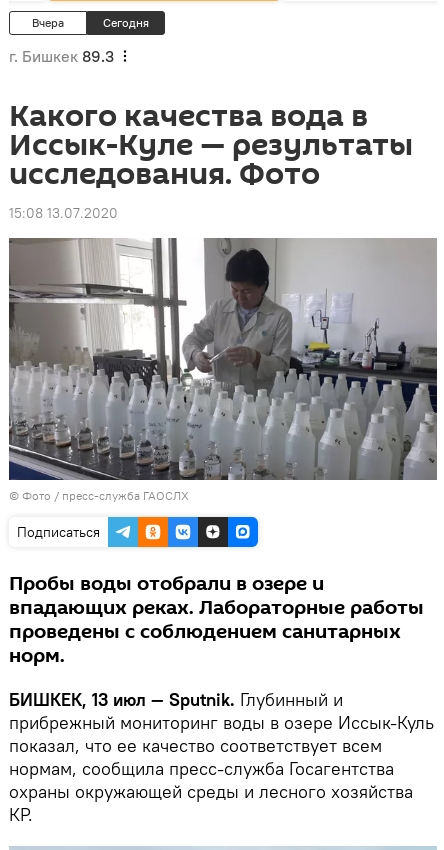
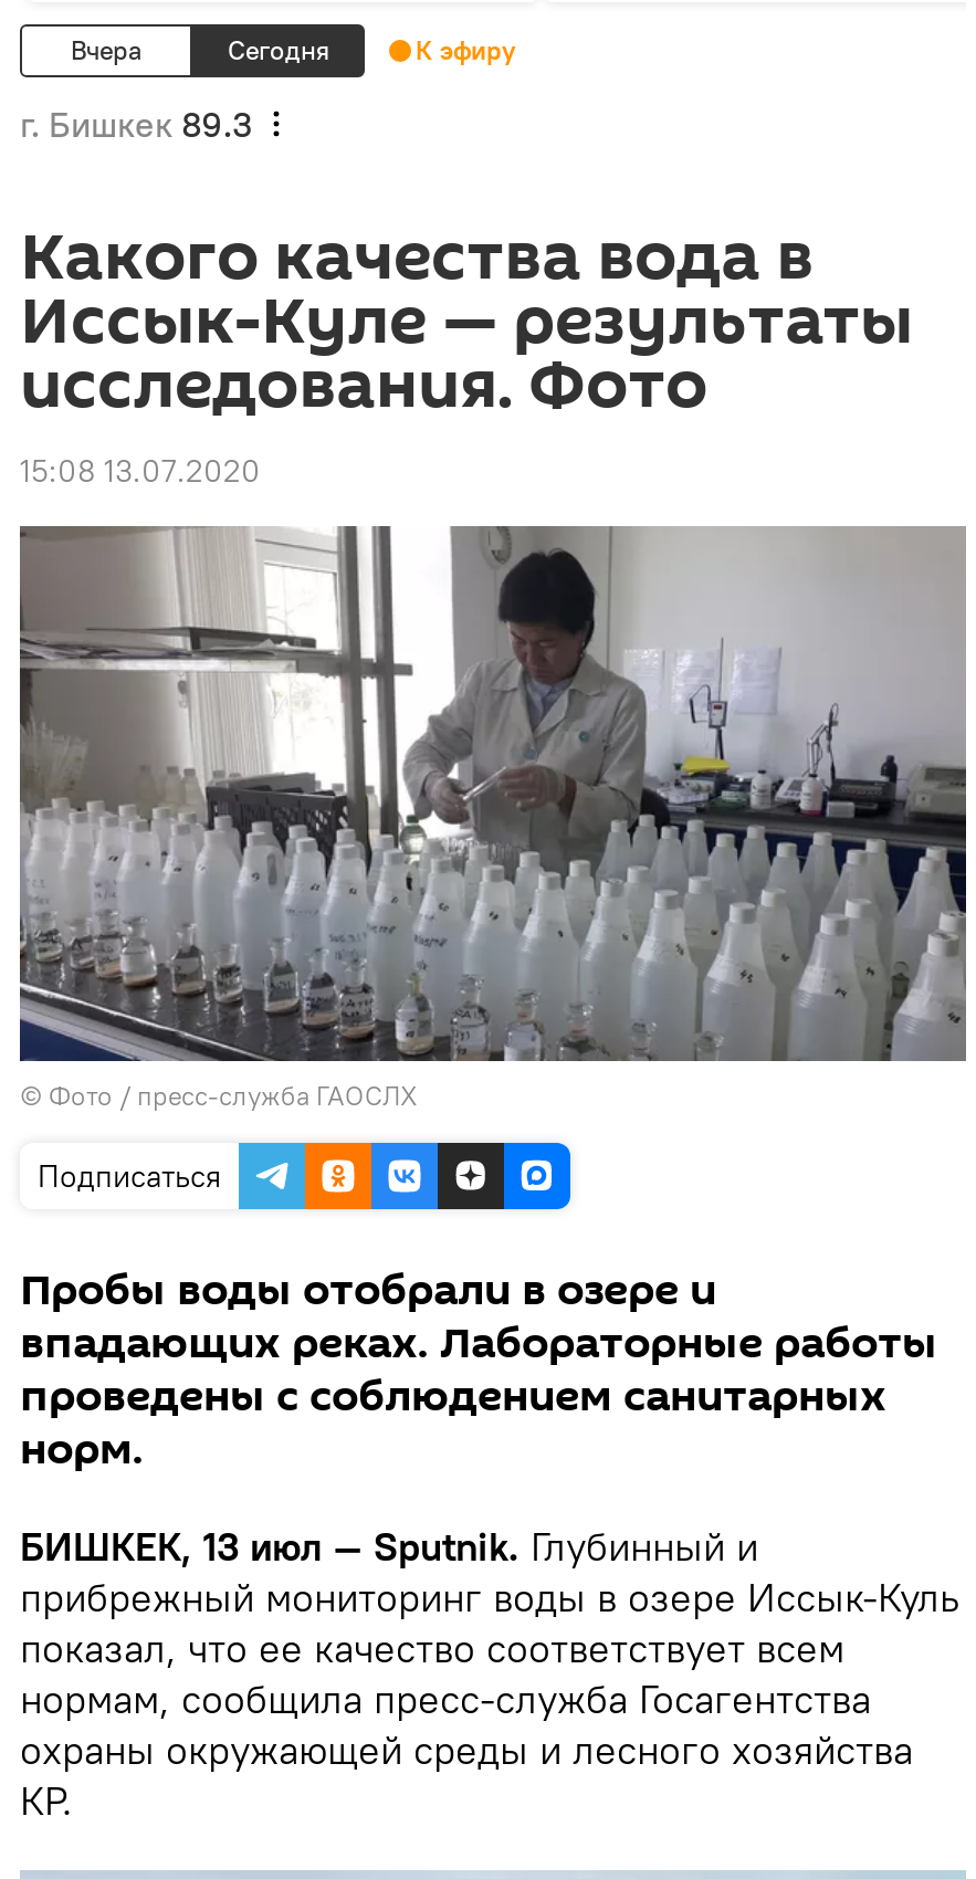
+ К эфиру
